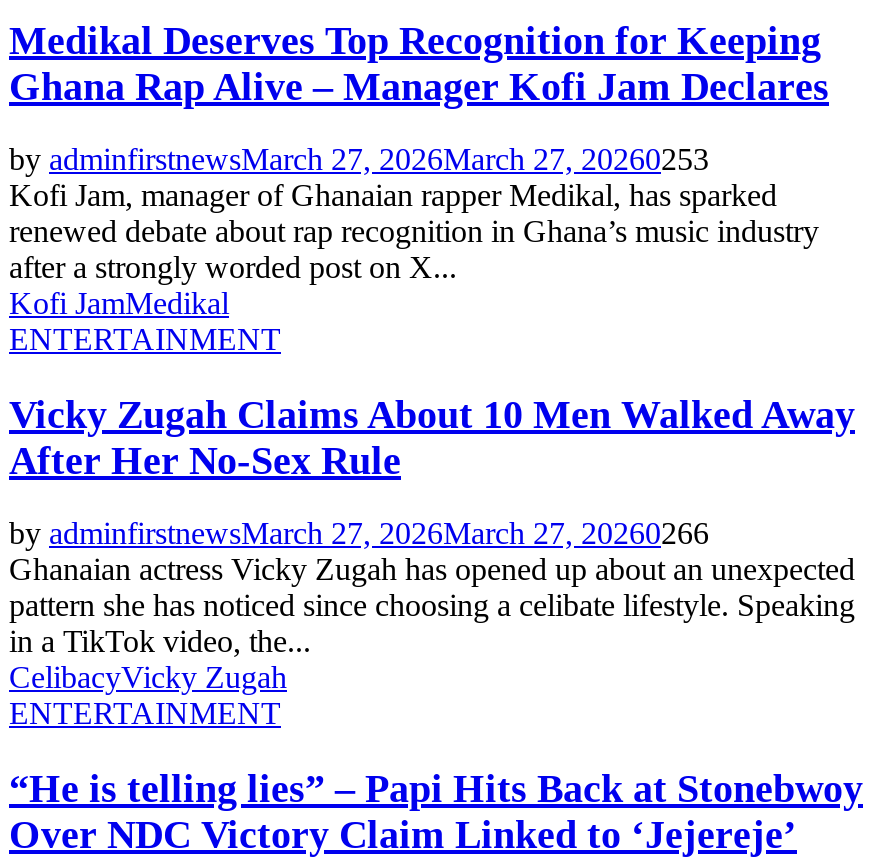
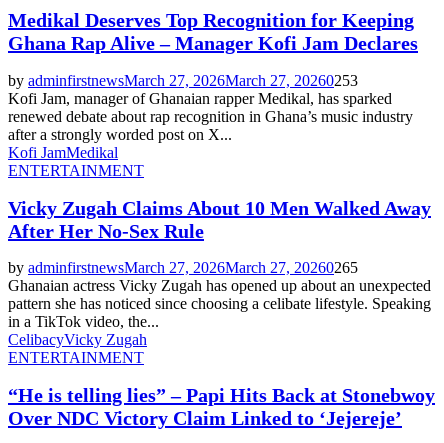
- by adminfirstnewsMarch 27, 2026March 27, 20260266
+ by adminfirstnewsMarch 27, 2026March 27, 20260265
